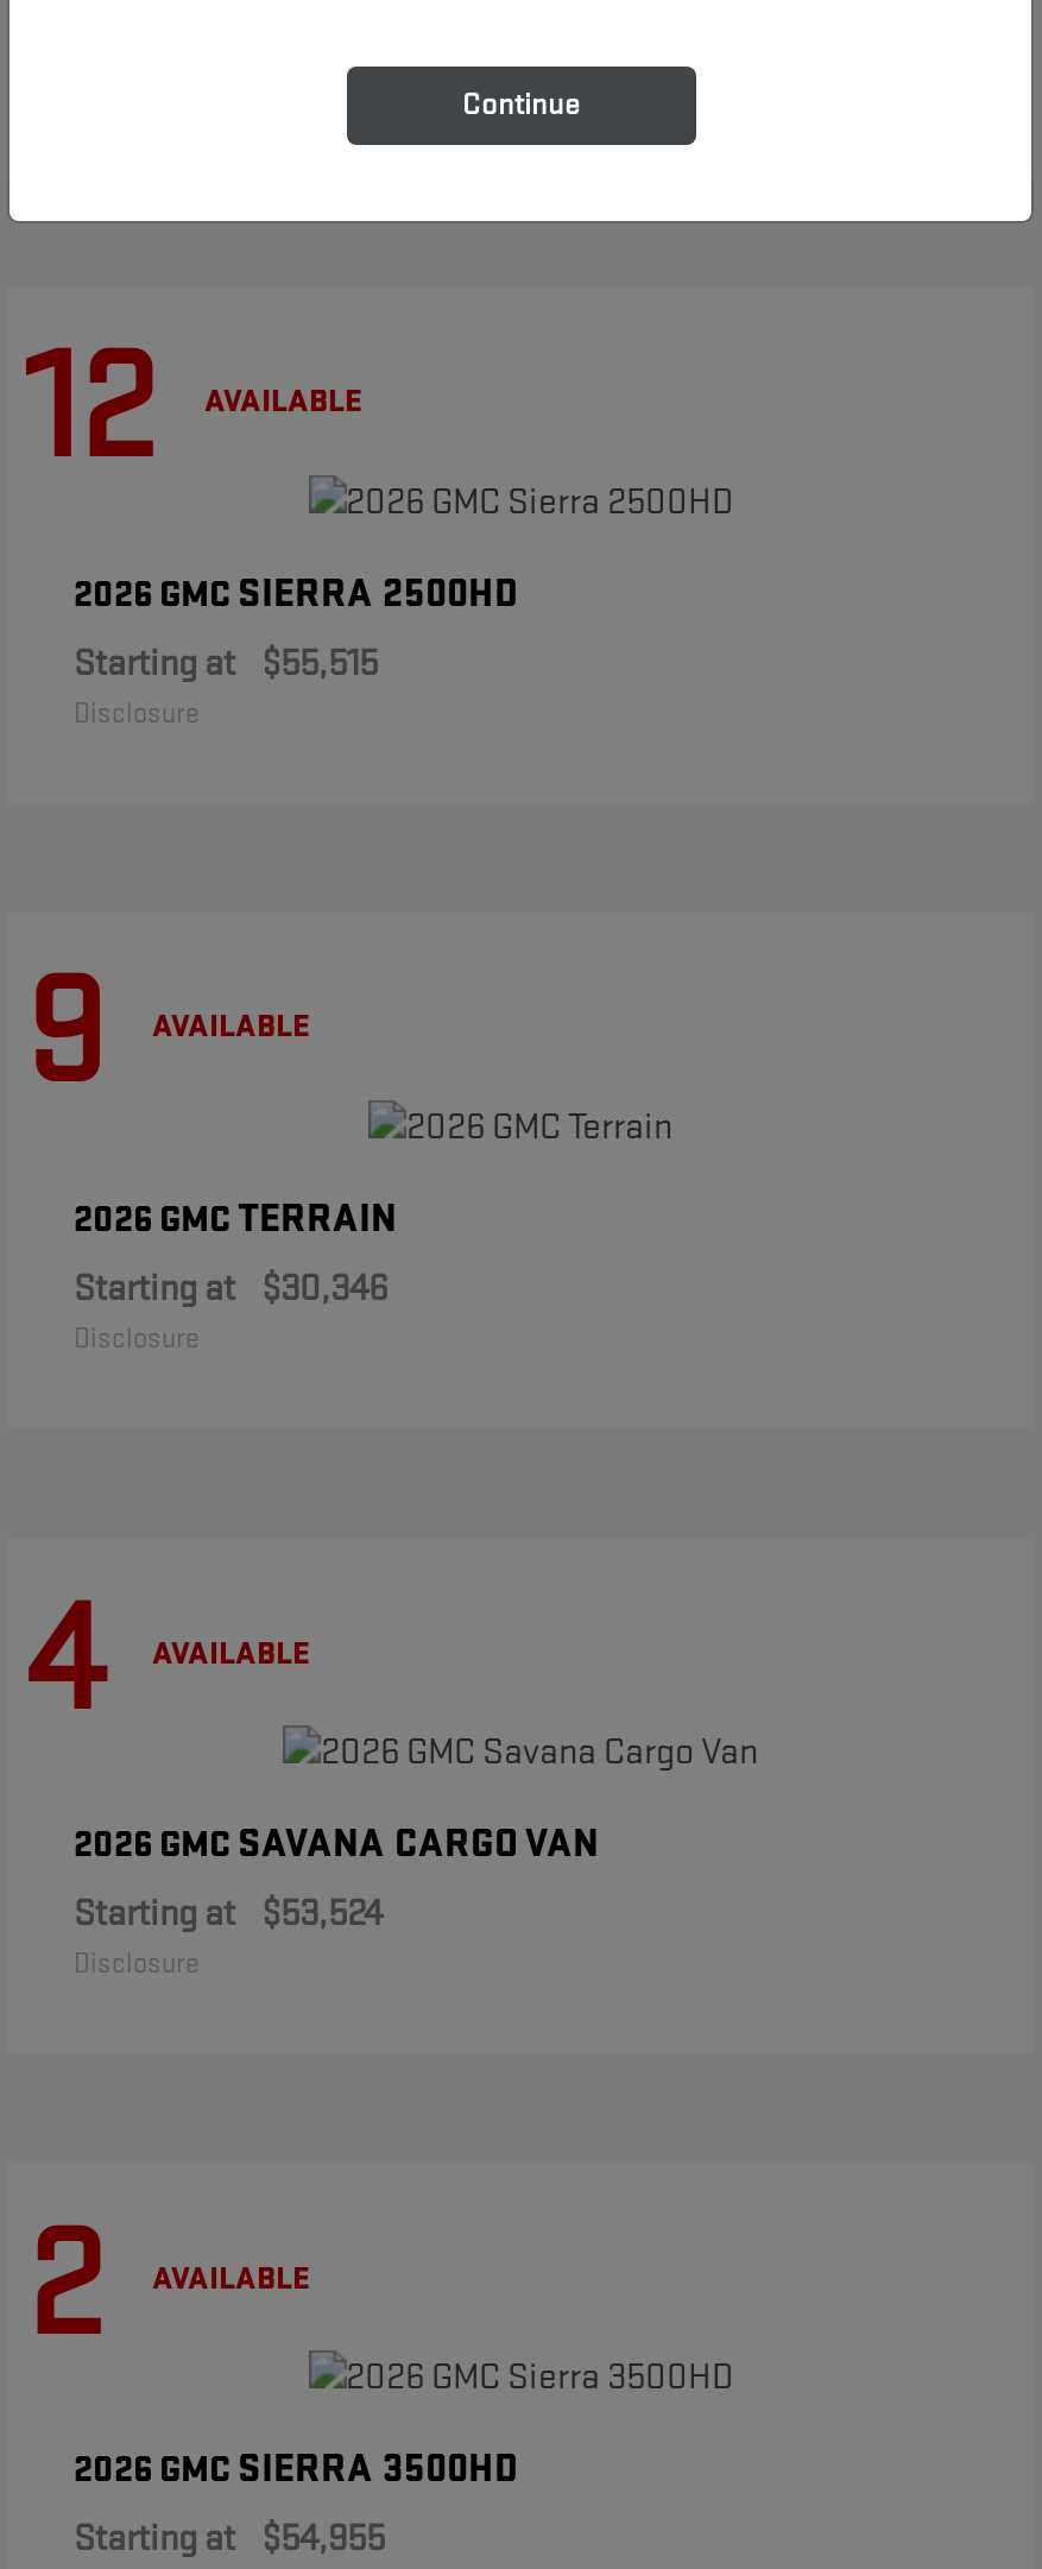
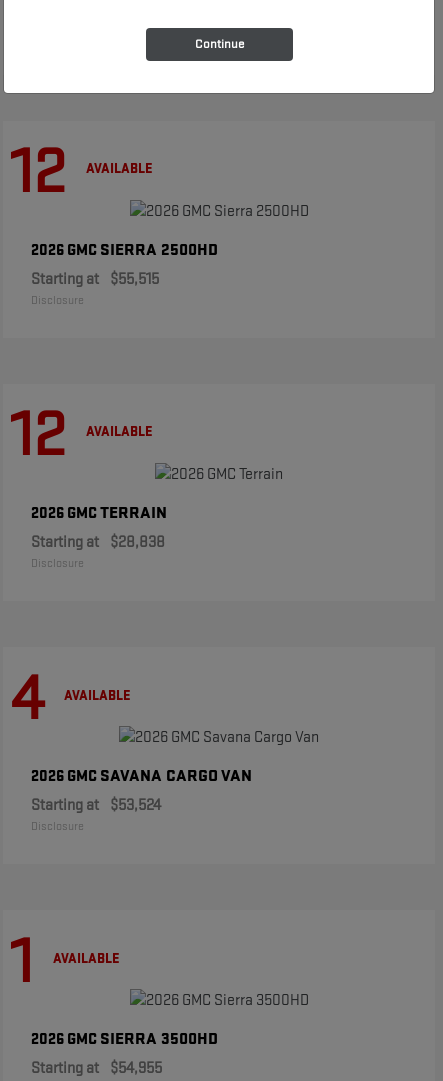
- 9 AVAILABLE
+ 12 AVAILABLE

- Starting at $30,346
+ Starting at $28,838

- 2 AVAILABLE
+ 1 AVAILABLE
